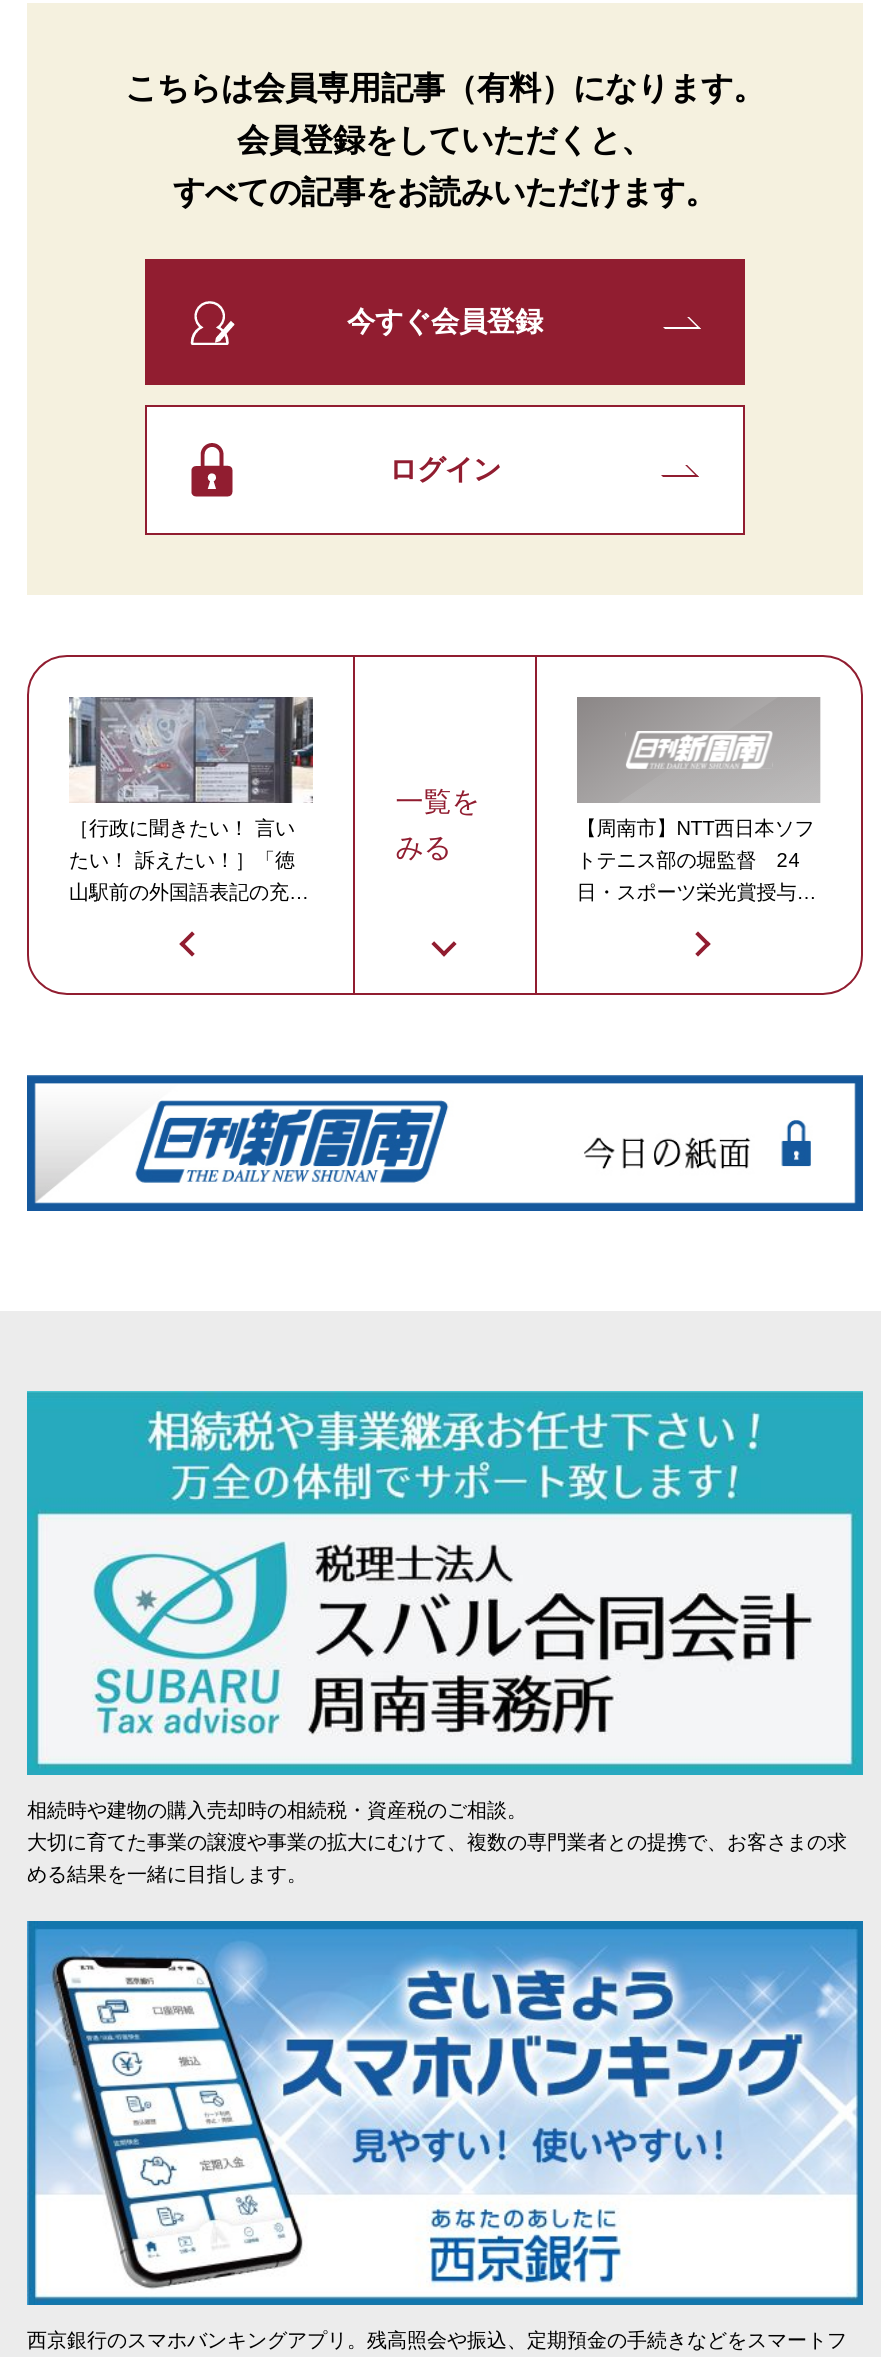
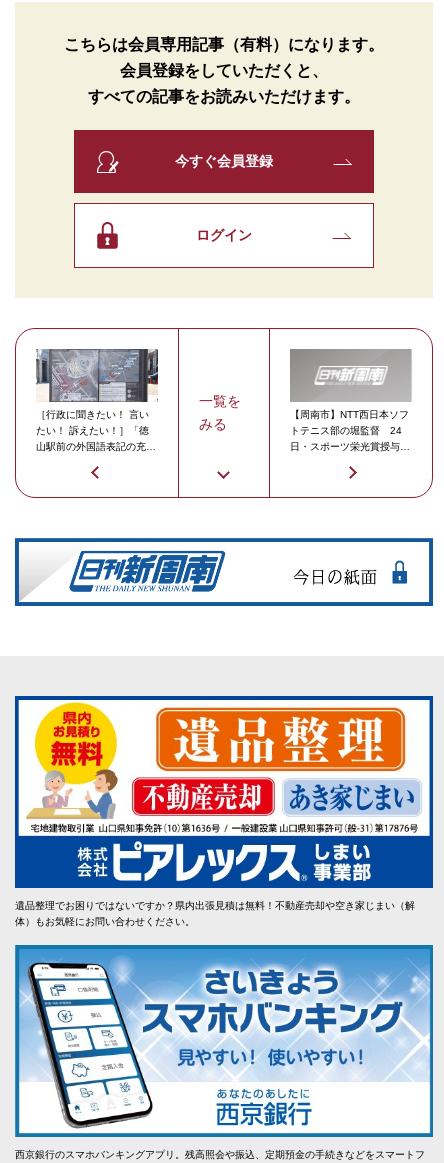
- [image]
- 相続時や建物の購入売却時の相続税・資産税のご相談。
- 大切に育てた事業の譲渡や事業の拡大にむけて、複数の専門業者との提携で、お客さまの求
- める結果を一緒に目指します。
+ [image]
+ 遺品整理でお困りではないですか？県内出張見積は無料！不動産売却や空き家じまい（解
+ 体）もお気軽にお問い合わせください。
